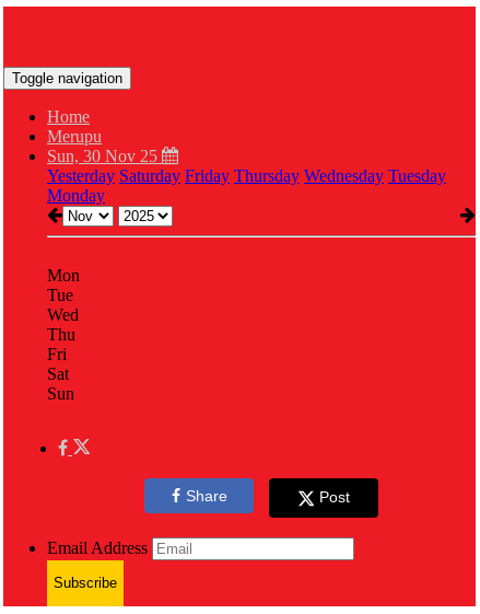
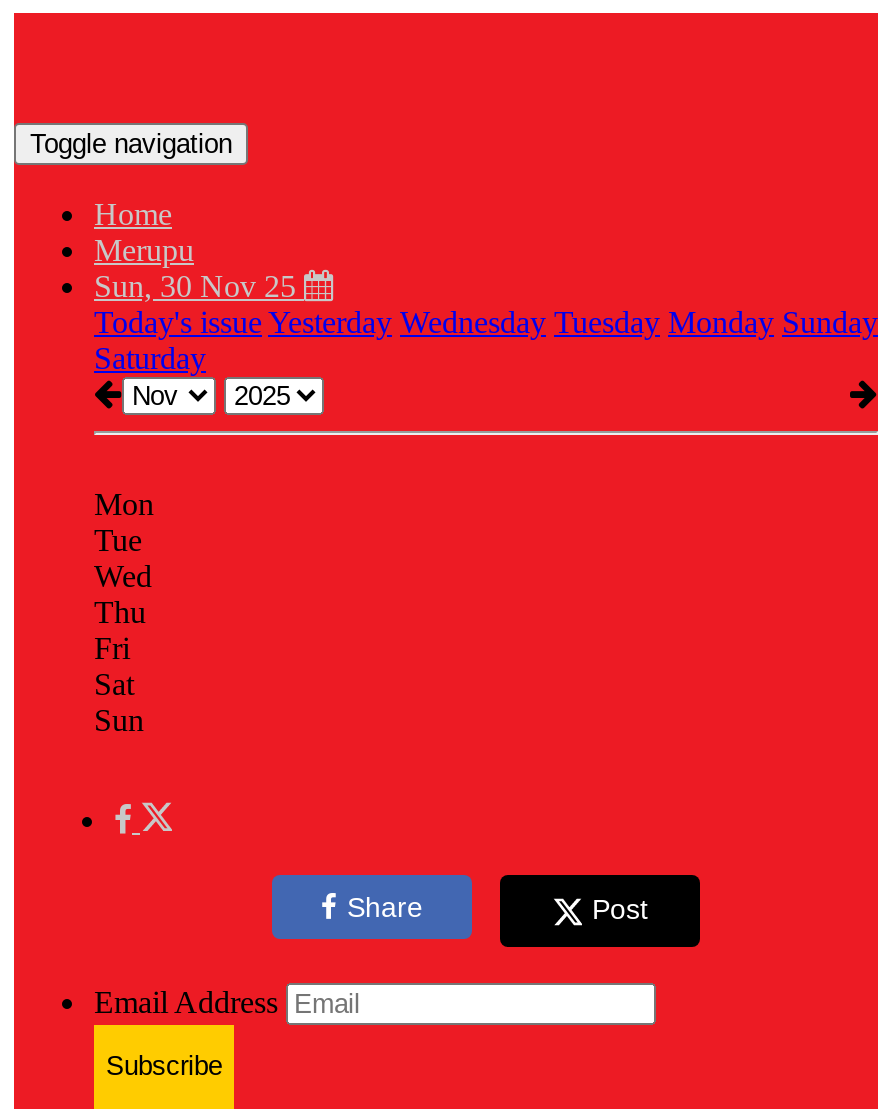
- Yesterday Saturday Friday Thursday Wednesday Tuesday
- Monday
+ Today's issue Yesterday Wednesday Tuesday Monday Sunday
+ Saturday
